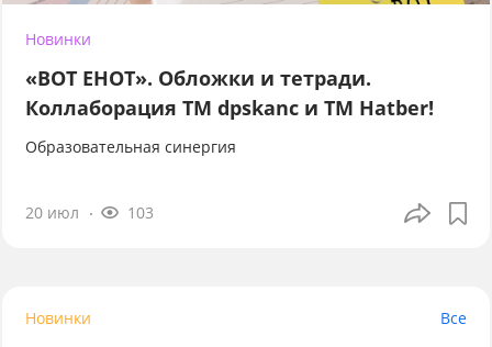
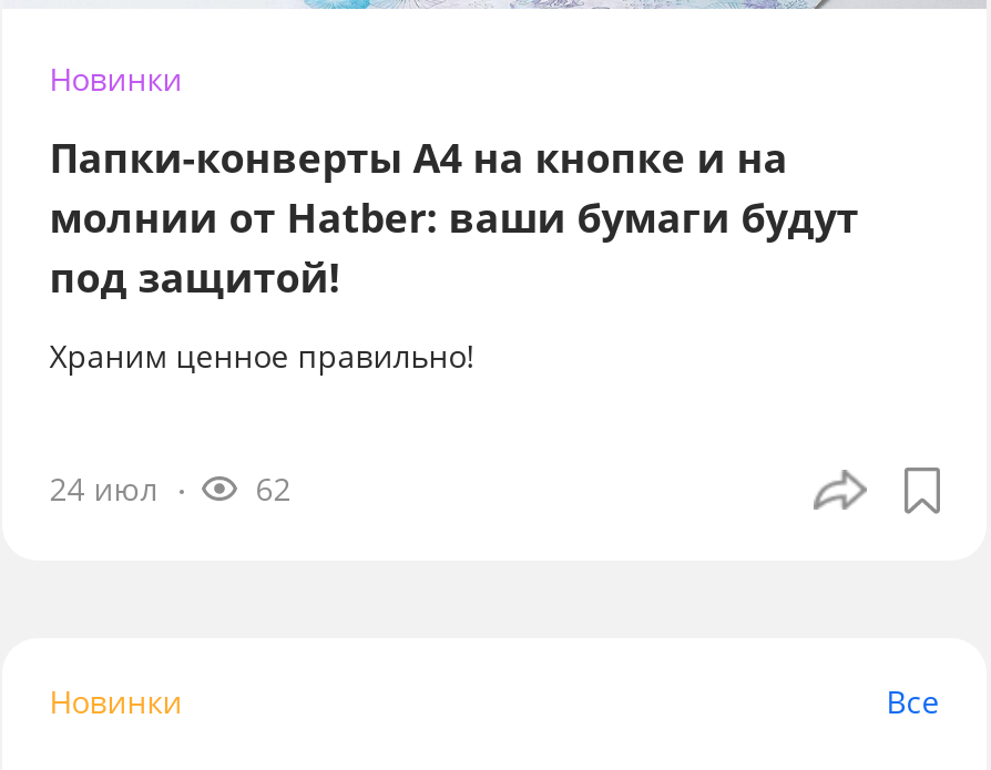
- «ВОТ ЕНОТ». Обложки и тетради.
- Коллаборация TM dpskanc и ТМ Hatber!
+ Папки-конверты А4 на кнопке и на
+ молнии от Hatber: ваши бумаги будут
+ под защитой!

- Образовательная синергия
+ Храним ценное правильно!

- 20 июл
- 103
+ 24 июл
+ 62
